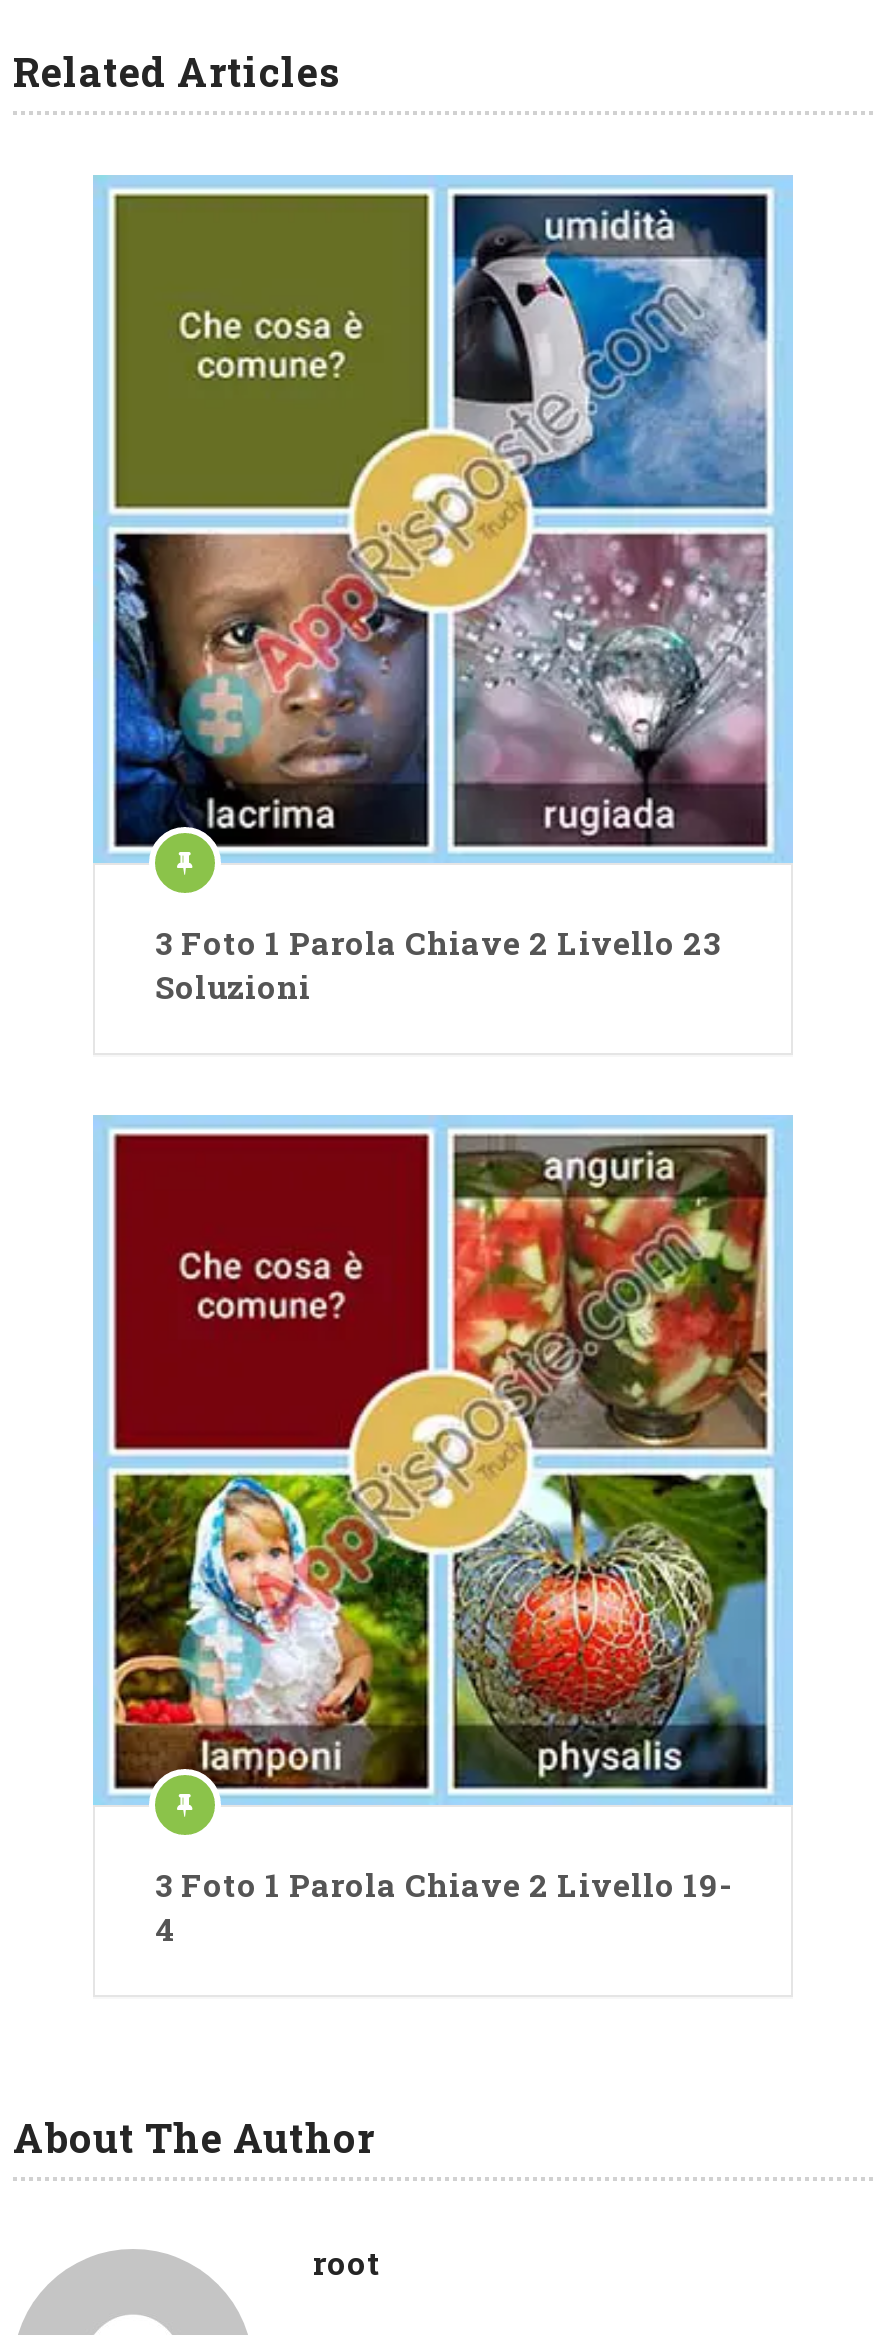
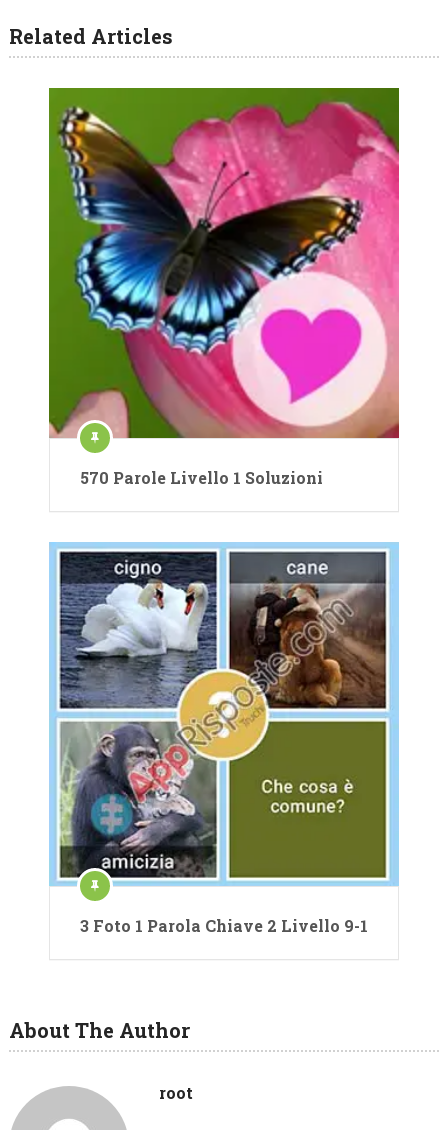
- [image]
- 3 Foto 1 Parola Chiave 2 Livello 23
- Soluzioni
+ [image]
+ 570 Parole Livello 1 Soluzioni

- [image]
- 3 Foto 1 Parola Chiave 2 Livello 19-
- 4
+ [image]
+ 3 Foto 1 Parola Chiave 2 Livello 9-1
